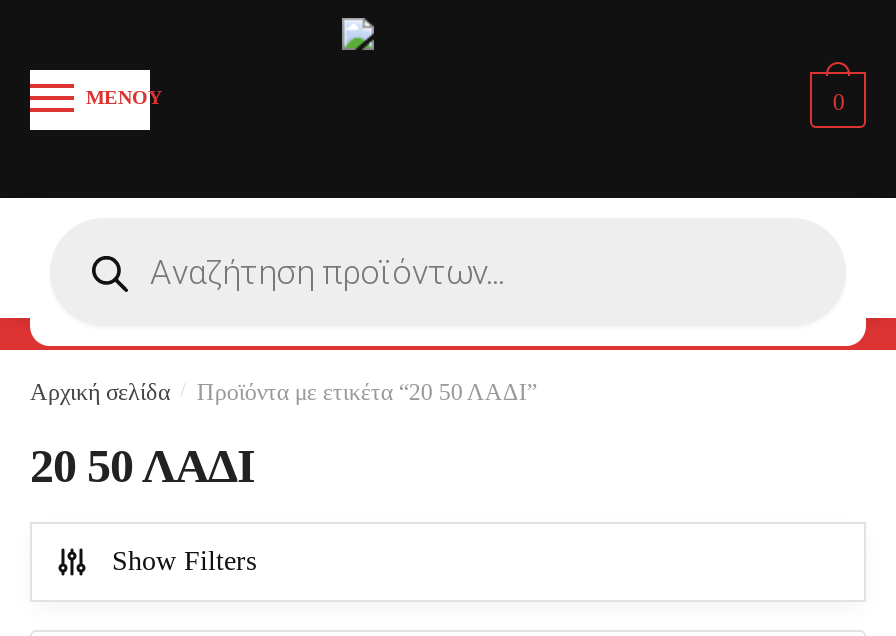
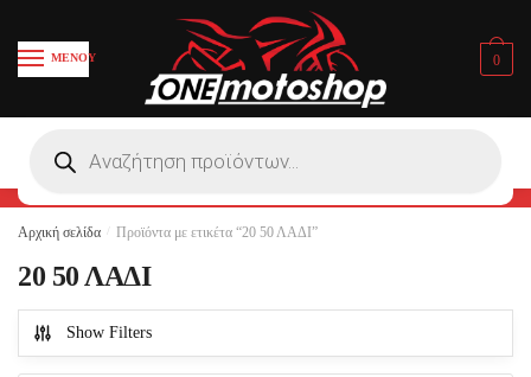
+ [image]
